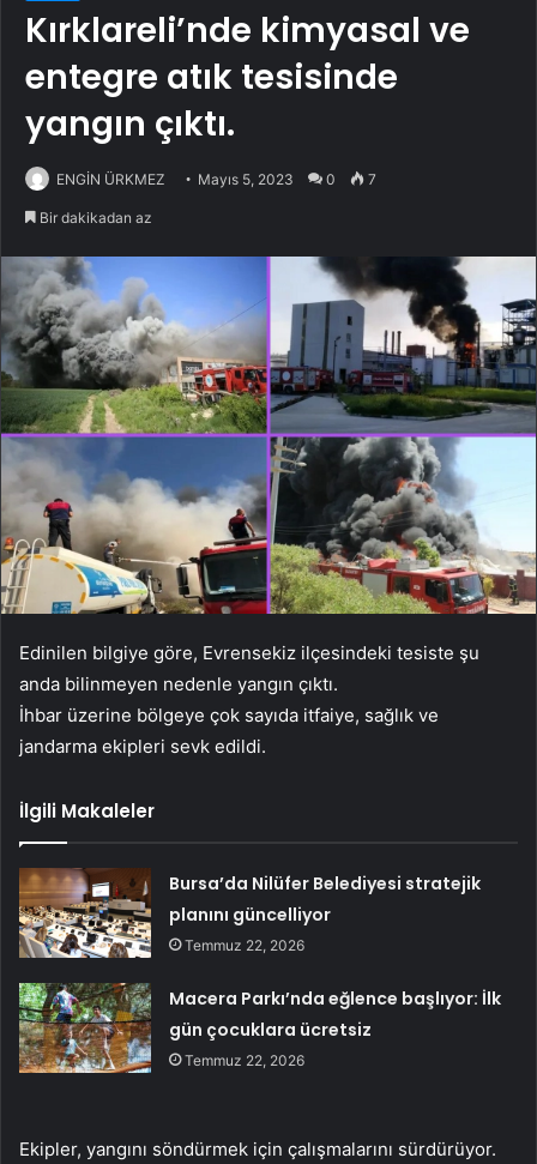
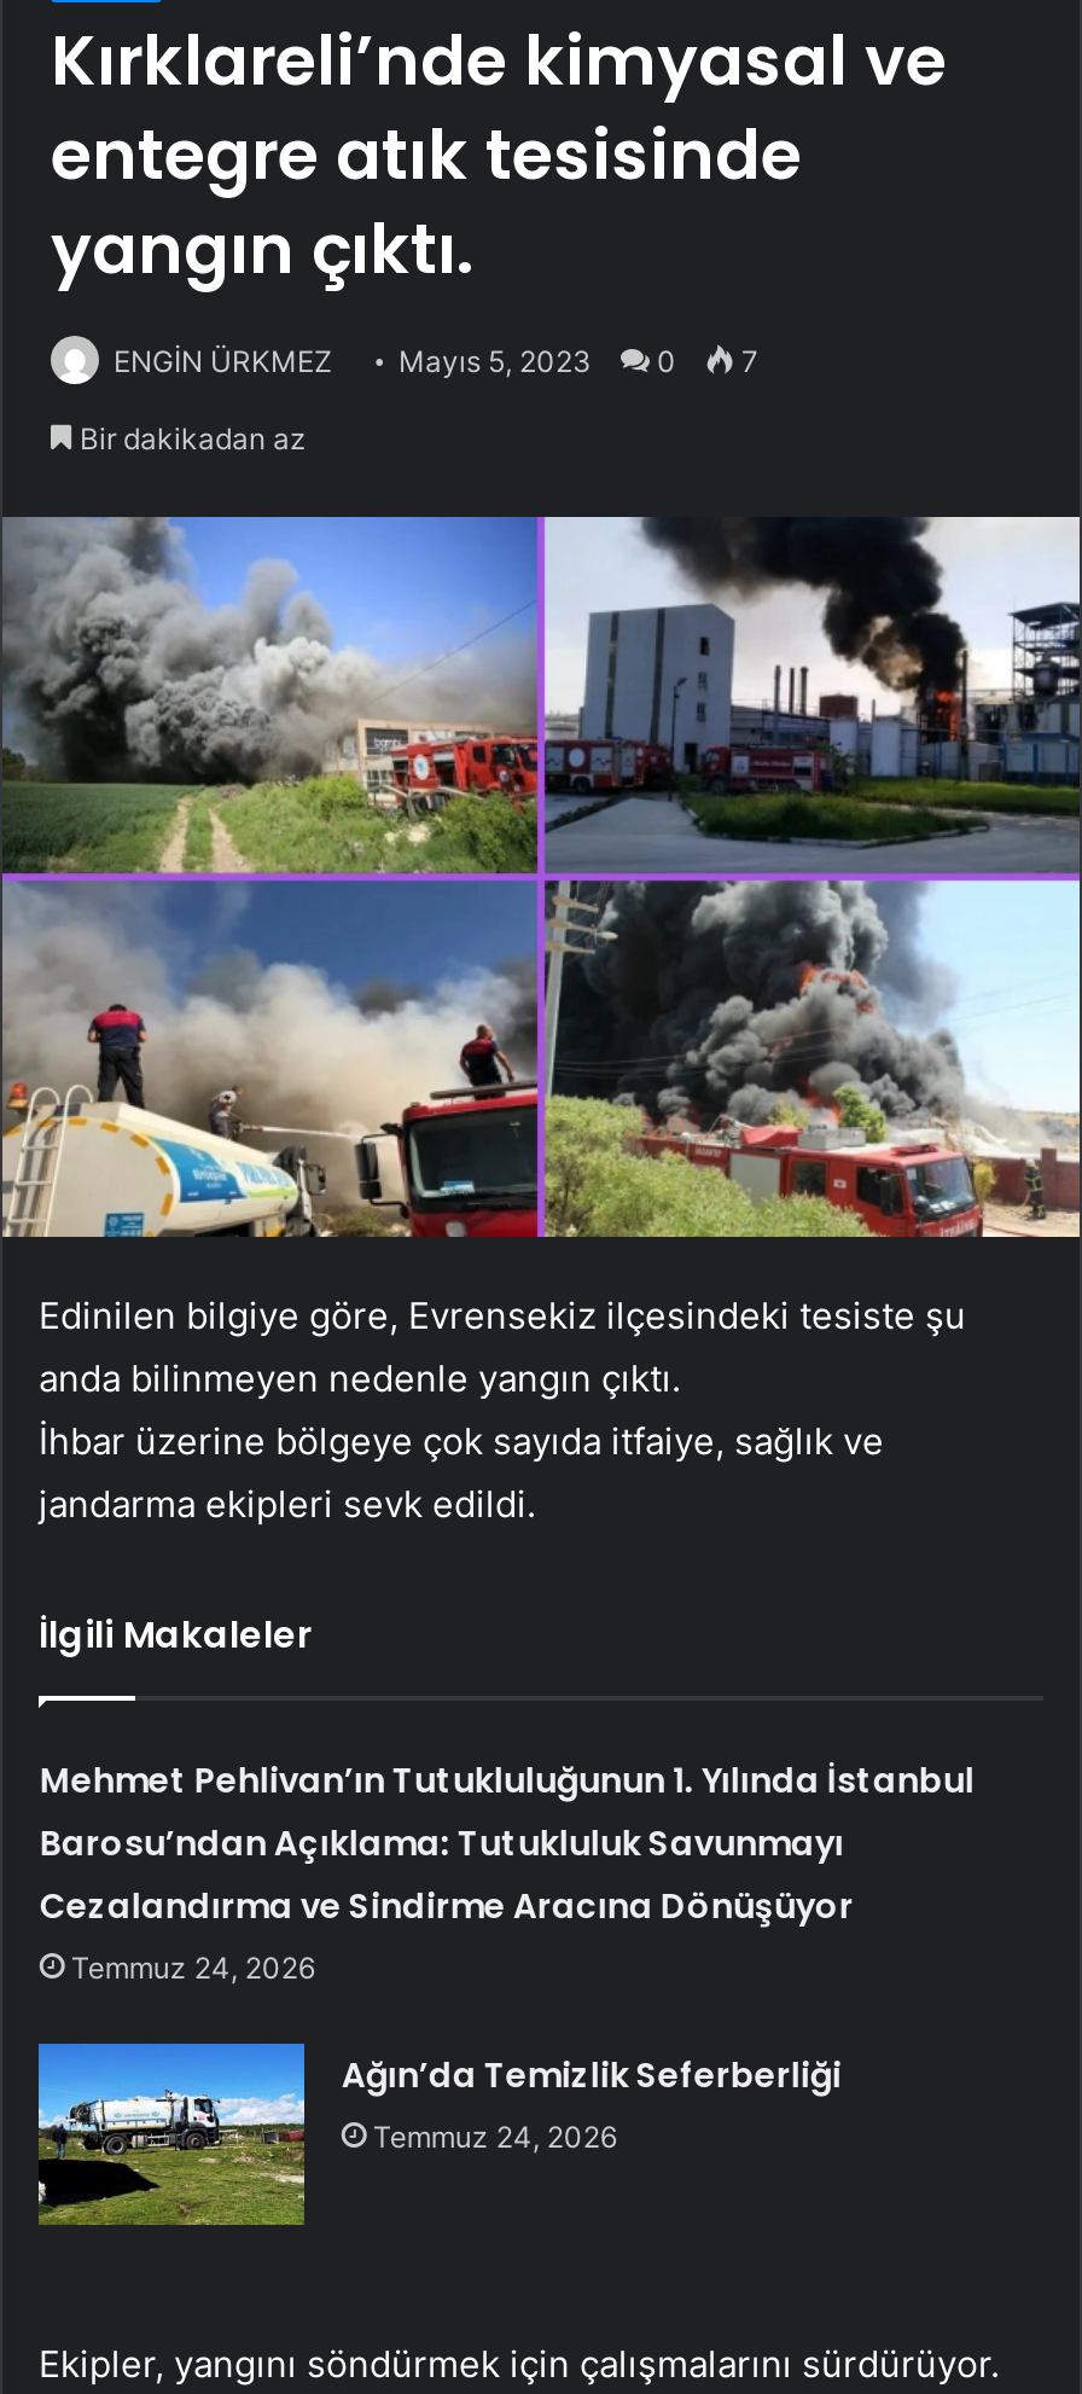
- Bursa’da Nilüfer Belediyesi stratejik
- planını güncelliyor
- Temmuz 22, 2026
+ Mehmet Pehlivan’ın Tutukluluğunun 1. Yılında İstanbul
+ Barosu’ndan Açıklama: Tutukluluk Savunmayı
+ Cezalandırma ve Sindirme Aracına Dönüşüyor
+ Temmuz 24, 2026

- [image]
- Macera Parkı’nda eğlence başlıyor: İlk
- gün çocuklara ücretsiz
- Temmuz 22, 2026
+ [image]
+ Ağın’da Temizlik Seferberliği
+ Temmuz 24, 2026
